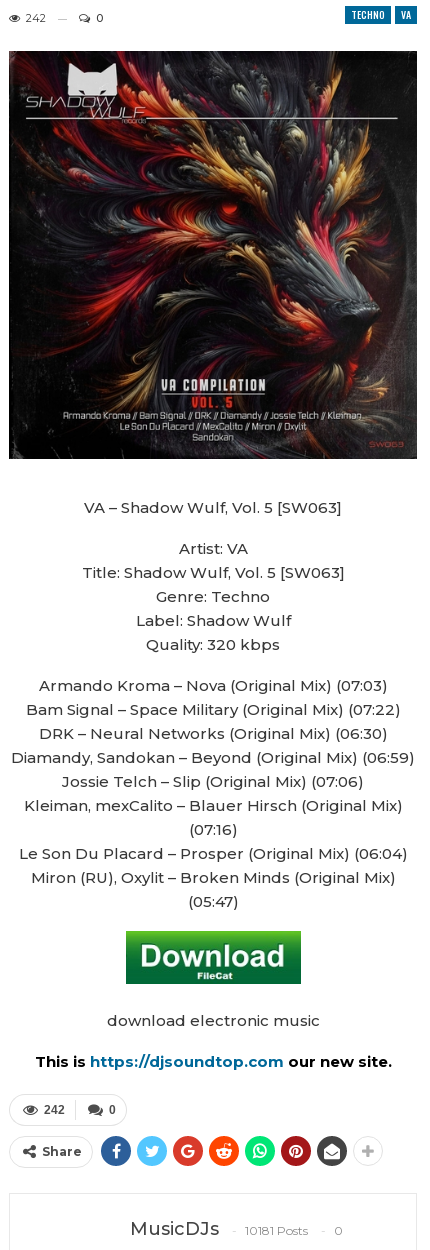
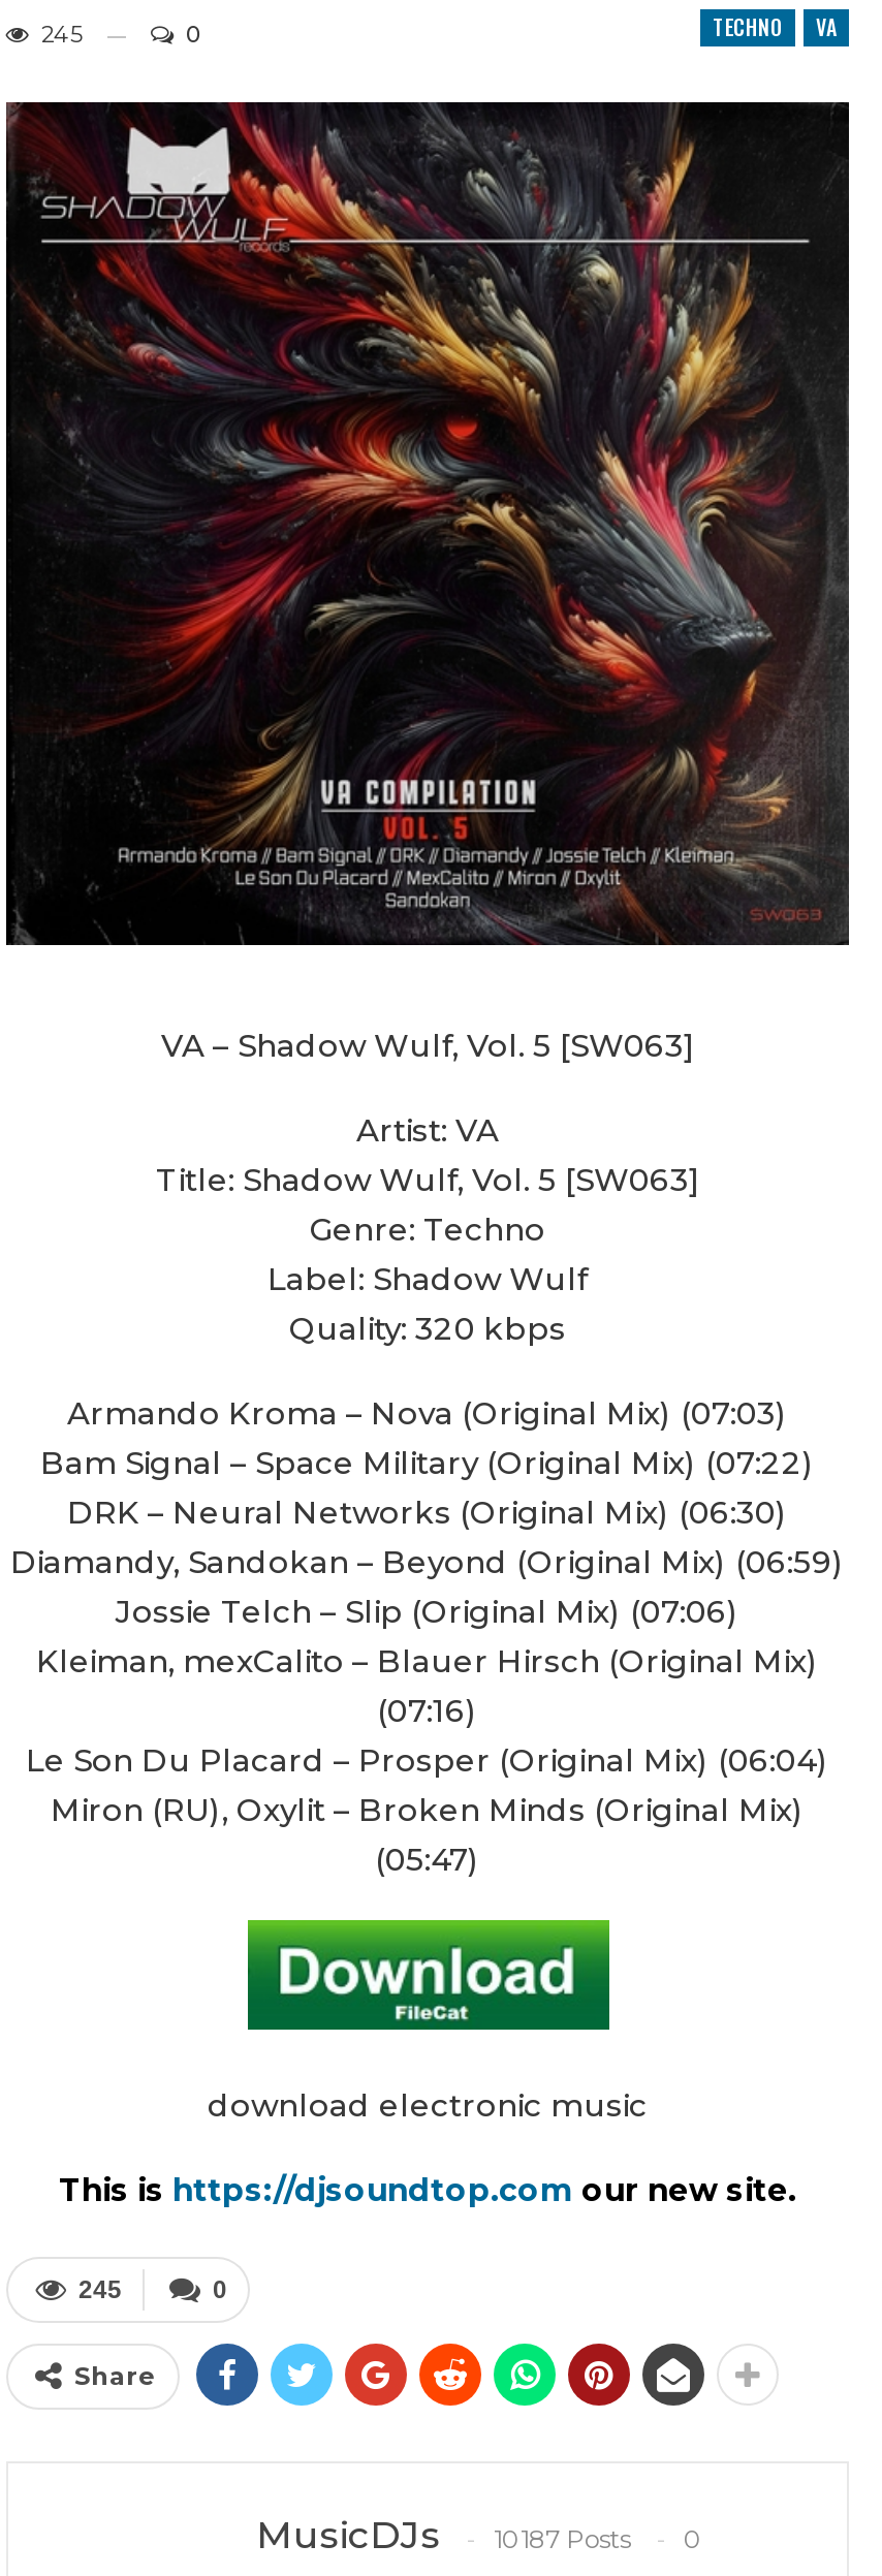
- 242
+ 245

- 242
+ 245

- 10181 Posts
+ 10187 Posts
